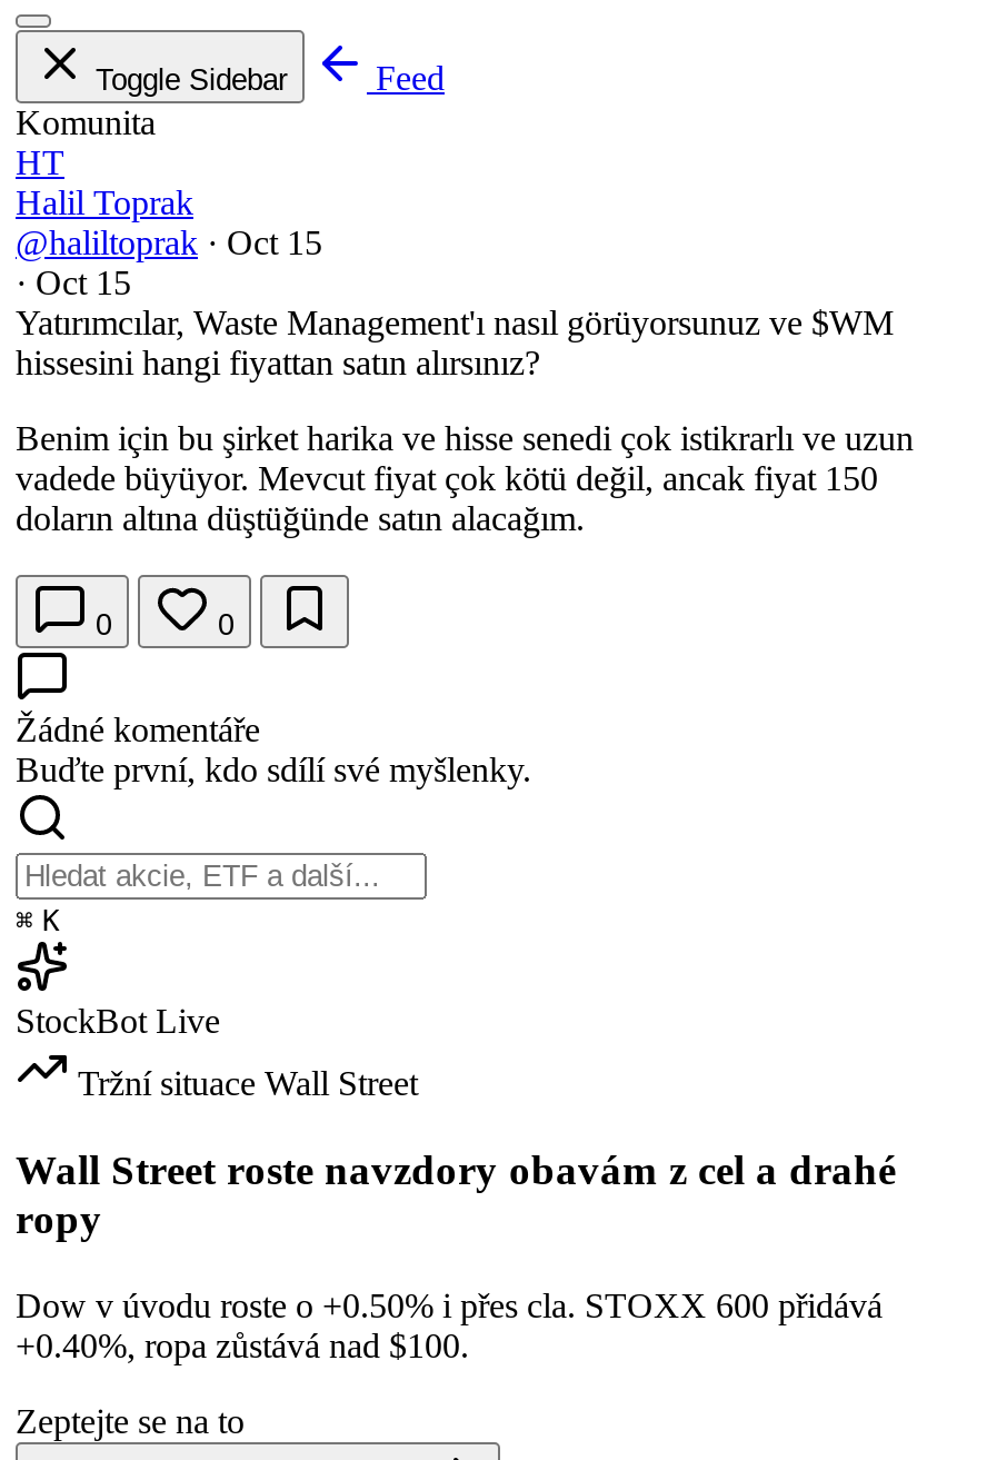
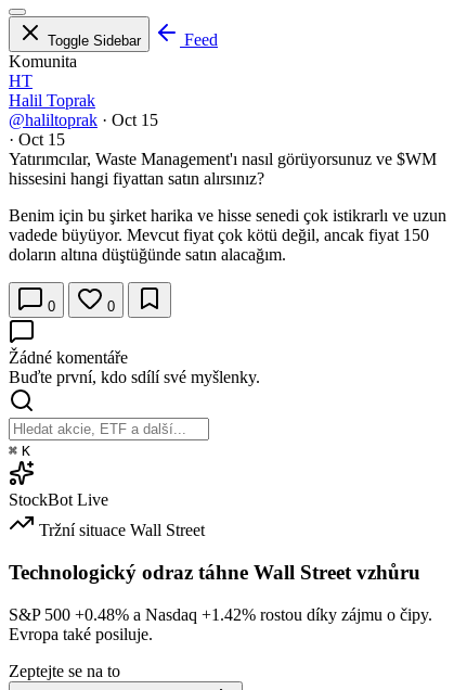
- Wall Street roste navzdory obavám z cel a drahé
- ropy
+ Technologický odraz táhne Wall Street vzhůru

- Dow v úvodu roste o +0.50% i přes cla. STOXX 600 přidává
- +0.40%, ropa zůstává nad $100.
+ S&P 500 +0.48% a Nasdaq +1.42% rostou díky zájmu o čipy.
+ Evropa také posiluje.
